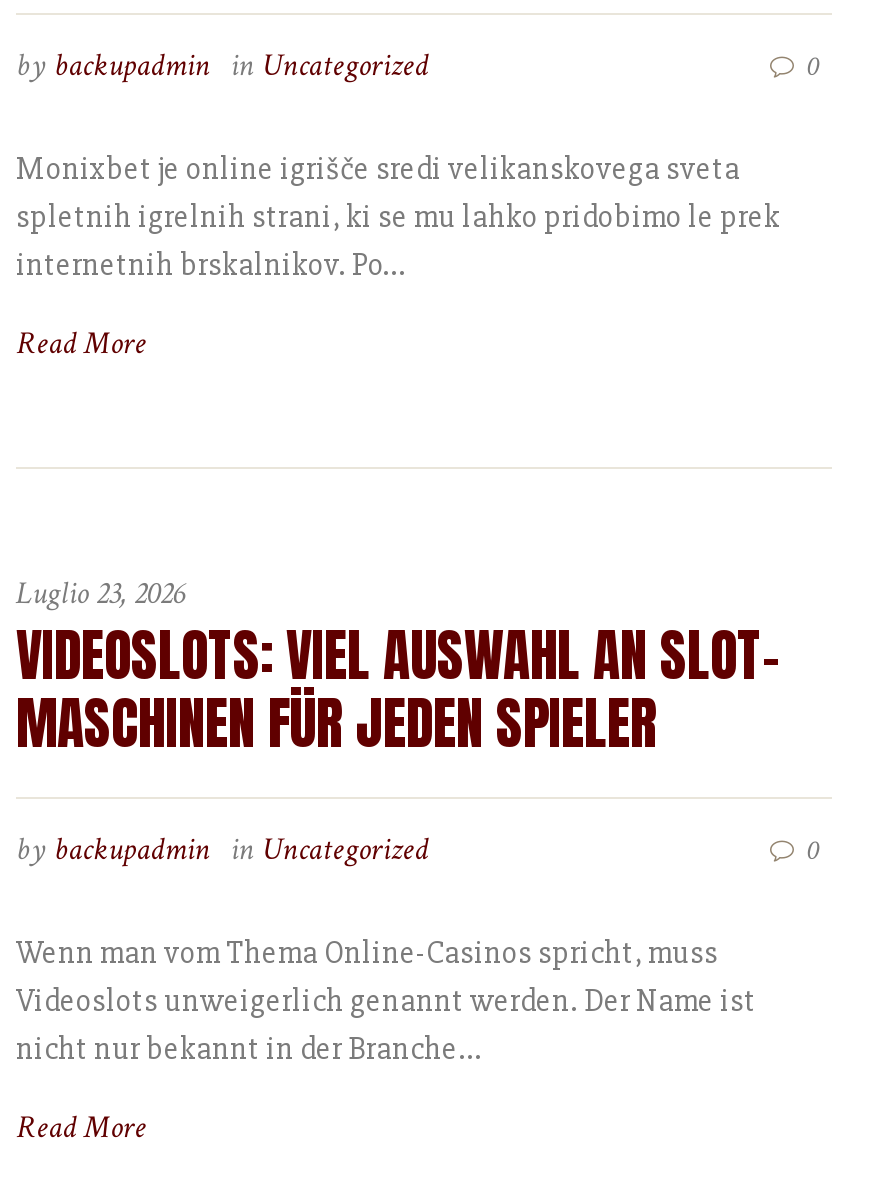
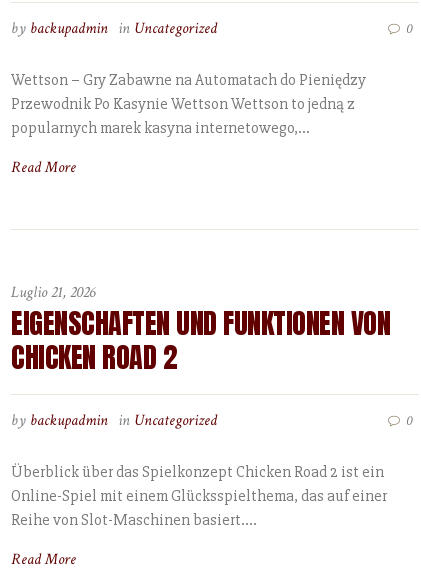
- Monixbet je online igrišče sredi velikanskovega sveta
- spletnih igrelnih strani, ki se mu lahko pridobimo le prek
- internetnih brskalnikov. Po...
+ Wettson – Gry Zabawne na Automatach do Pieniędzy
+ Przewodnik Po Kasynie Wettson Wettson to jedną z
+ popularnych marek kasyna internetowego,...

- Luglio 23, 2026
- VIDEOSLOTS: VIEL AUSWAHL AN SLOT-
- MASCHINEN FÜR JEDEN SPIELER
+ Luglio 21, 2026
+ EIGENSCHAFTEN UND FUNKTIONEN VON
+ CHICKEN ROAD 2

- Wenn man vom Thema Online-Casinos spricht, muss
- Videoslots unweigerlich genannt werden. Der Name ist
- nicht nur bekannt in der Branche...
+ Überblick über das Spielkonzept Chicken Road 2 ist ein
+ Online-Spiel mit einem Glücksspielthema, das auf einer
+ Reihe von Slot-Maschinen basiert....
